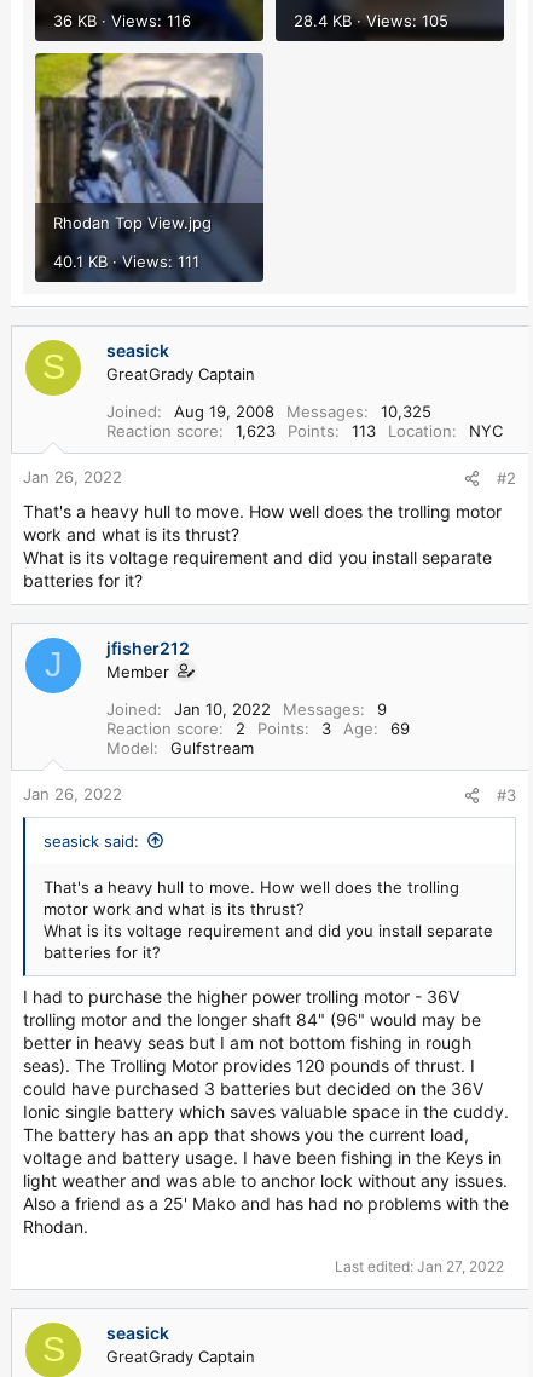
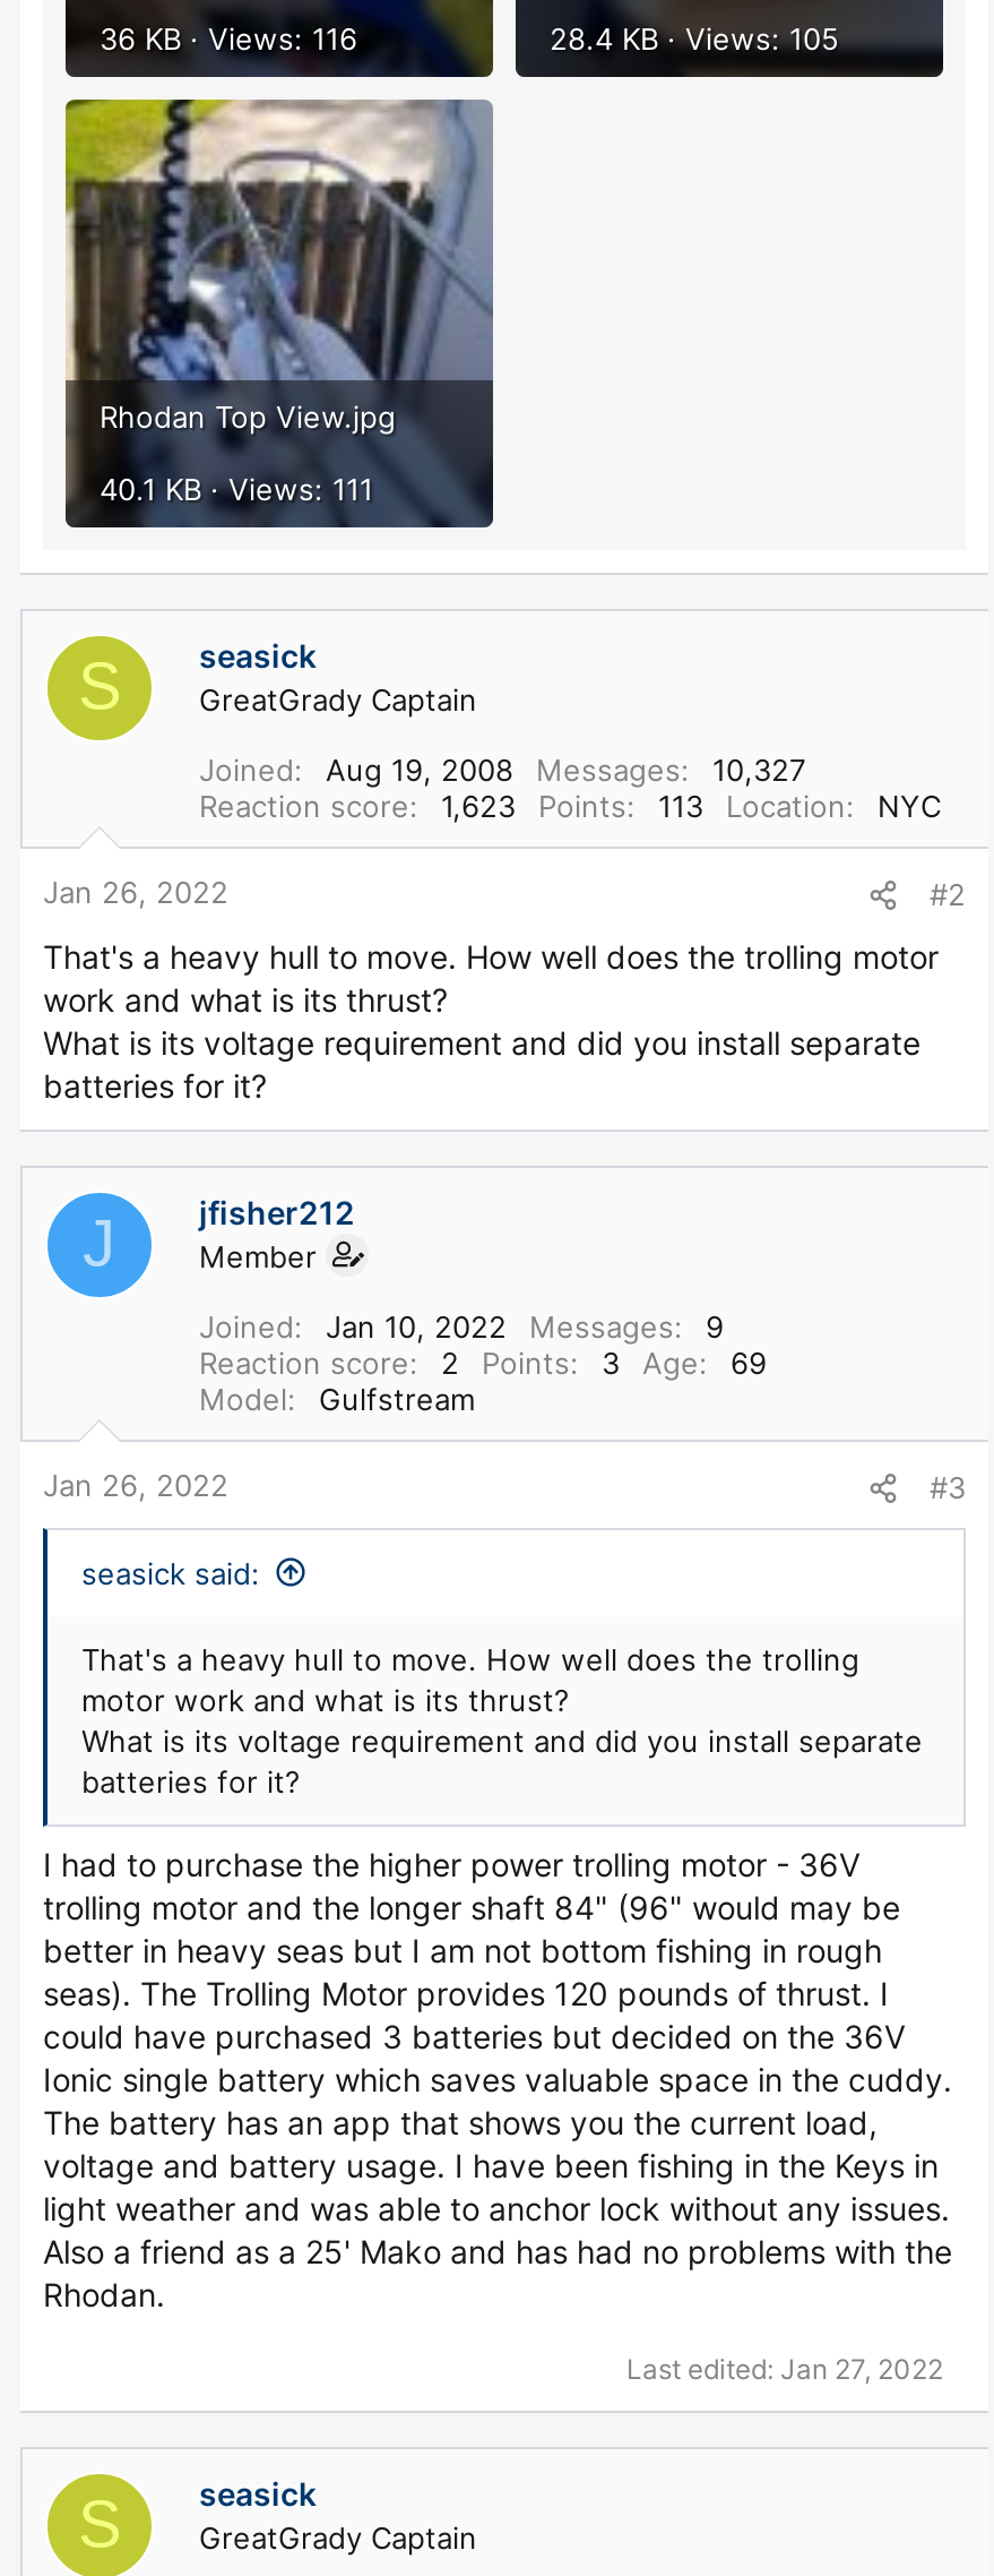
- Joined Aug 19, 2008 Messages 10,325
+ Joined Aug 19, 2008 Messages 10,327
